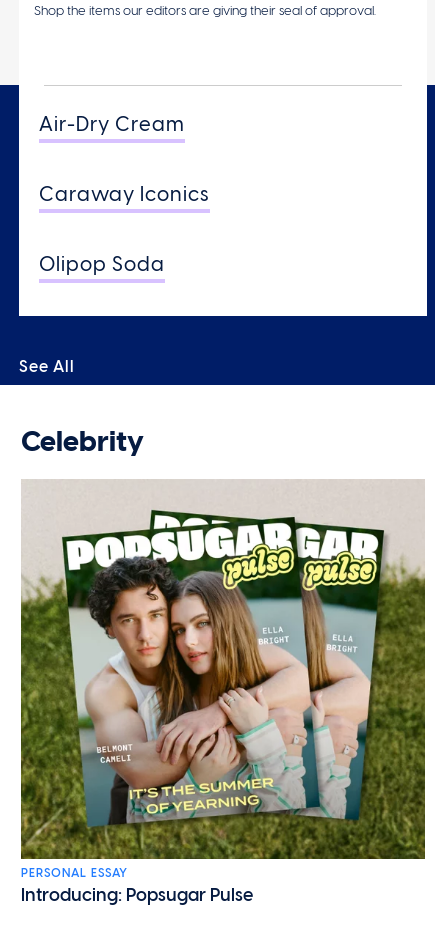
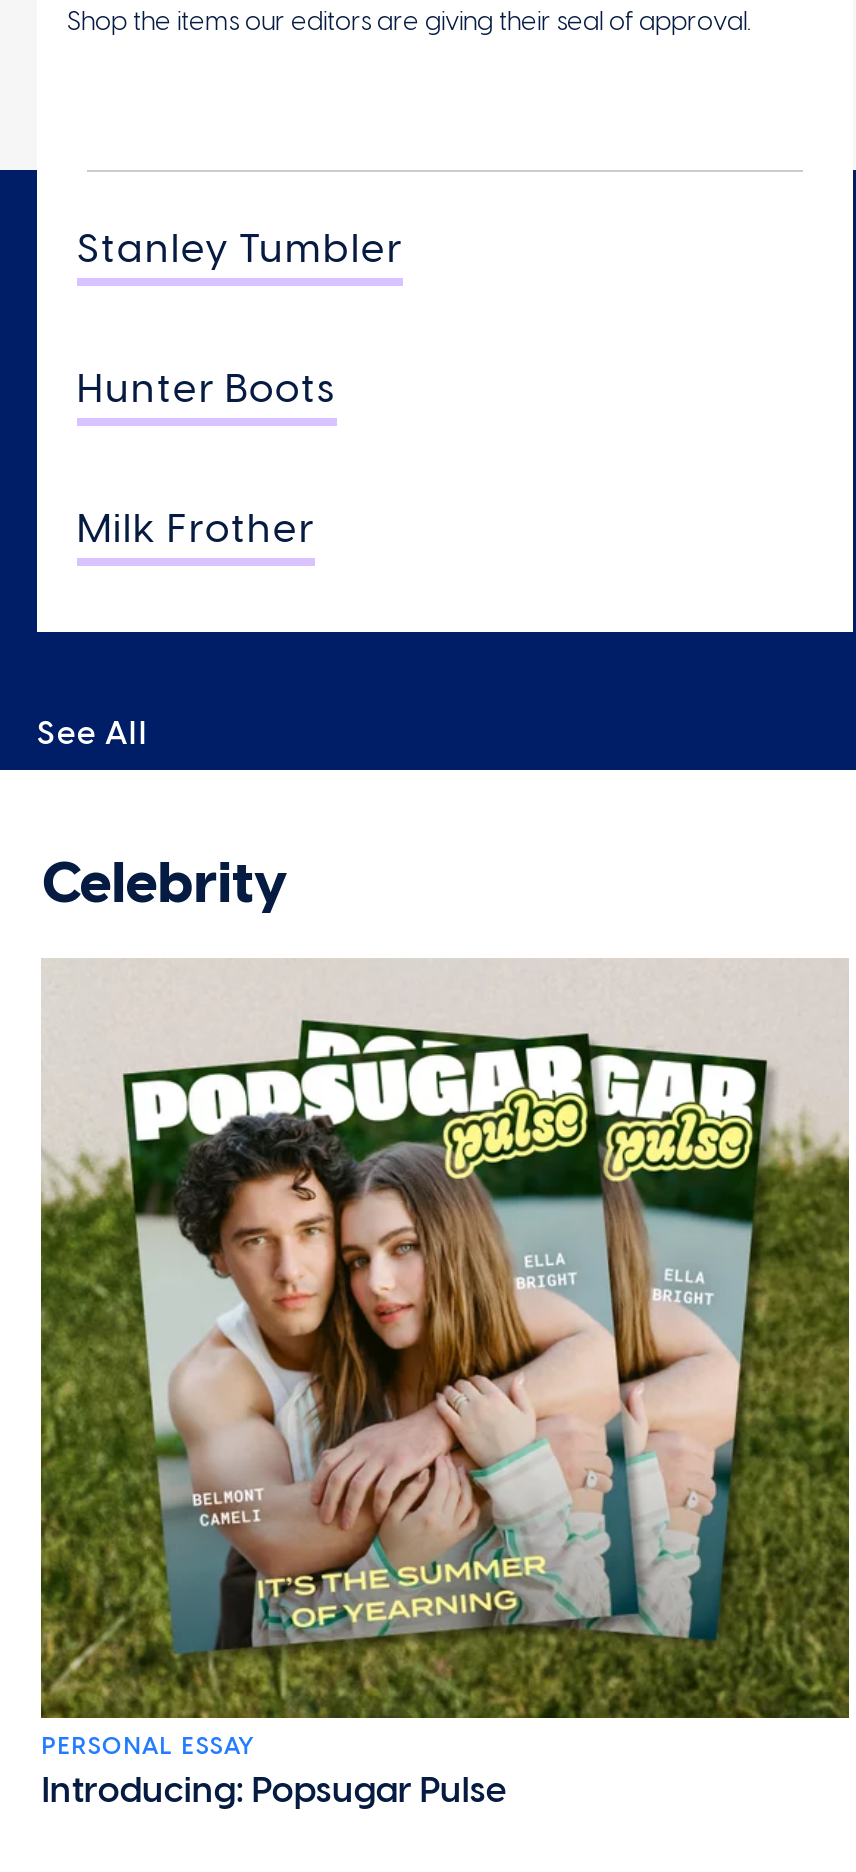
- Air-Dry Cream
+ Stanley Tumbler

- Caraway Iconics
+ Hunter Boots

- Olipop Soda
+ Milk Frother
